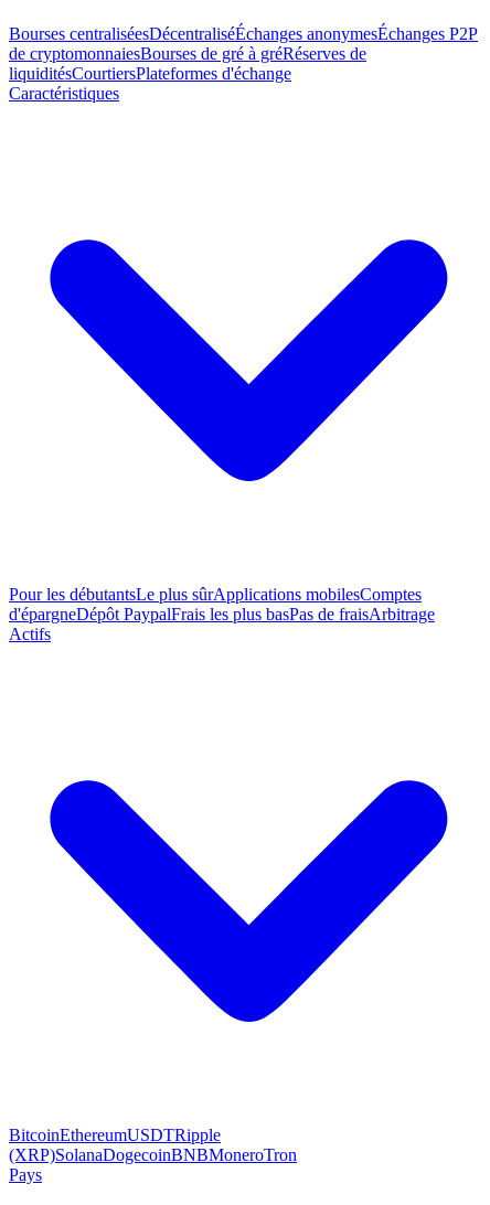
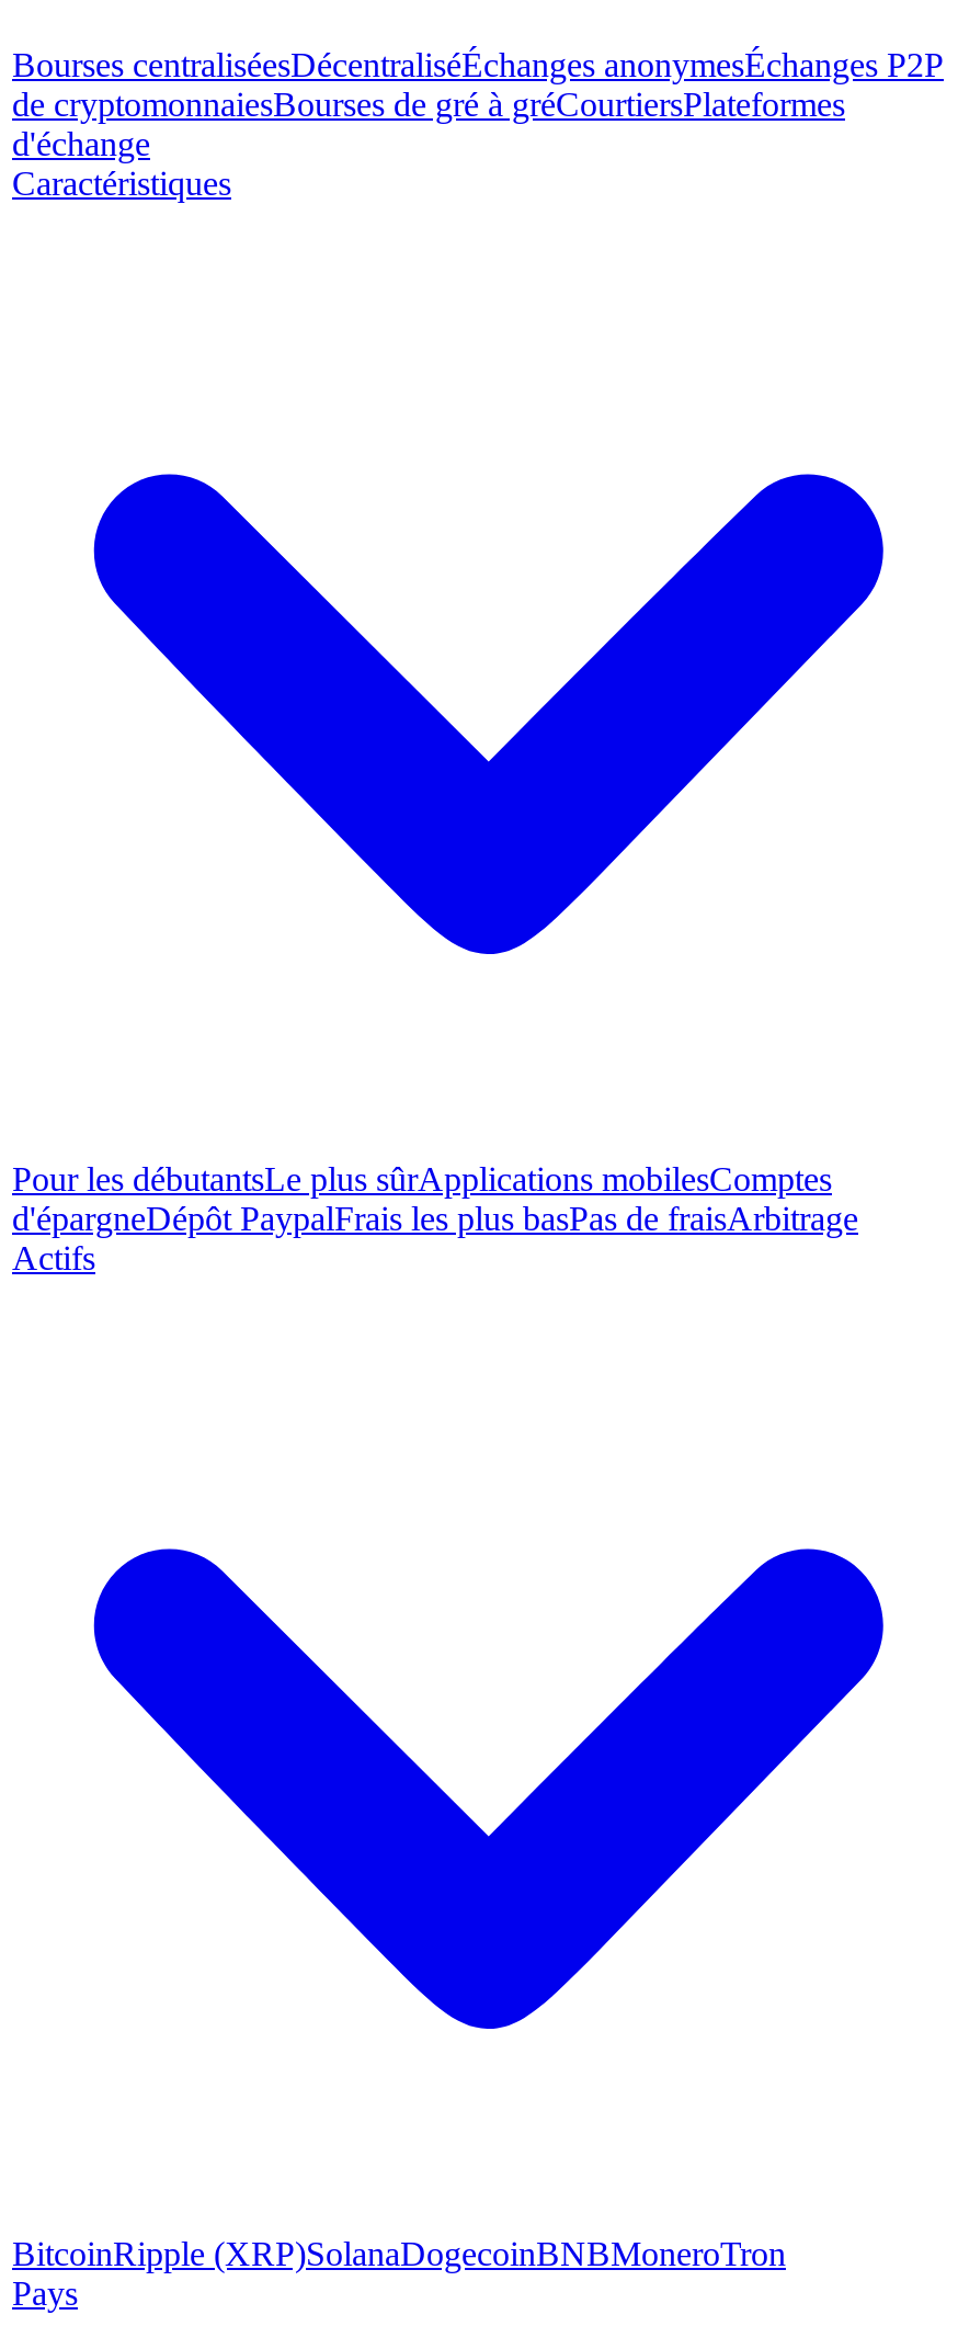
- de cryptomonnaiesBourses de gré à gréRéserves de
- liquiditésCourtiersPlateformes d'échange
+ de cryptomonnaiesBourses de gré à gréCourtiersPlateformes
+ d'échange

- BitcoinEthereumUSDTRipple
- (XRP)SolanaDogecoinBNBMoneroTron
+ BitcoinRipple (XRP)SolanaDogecoinBNBMoneroTron
